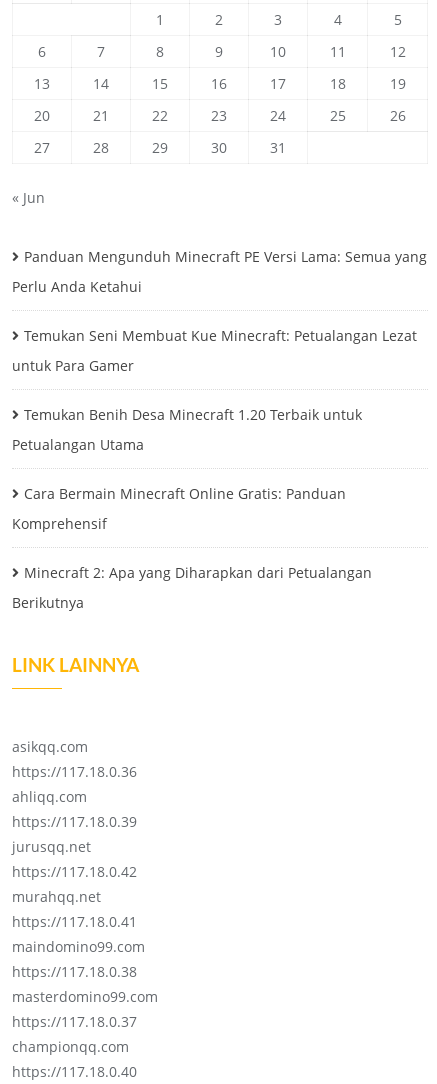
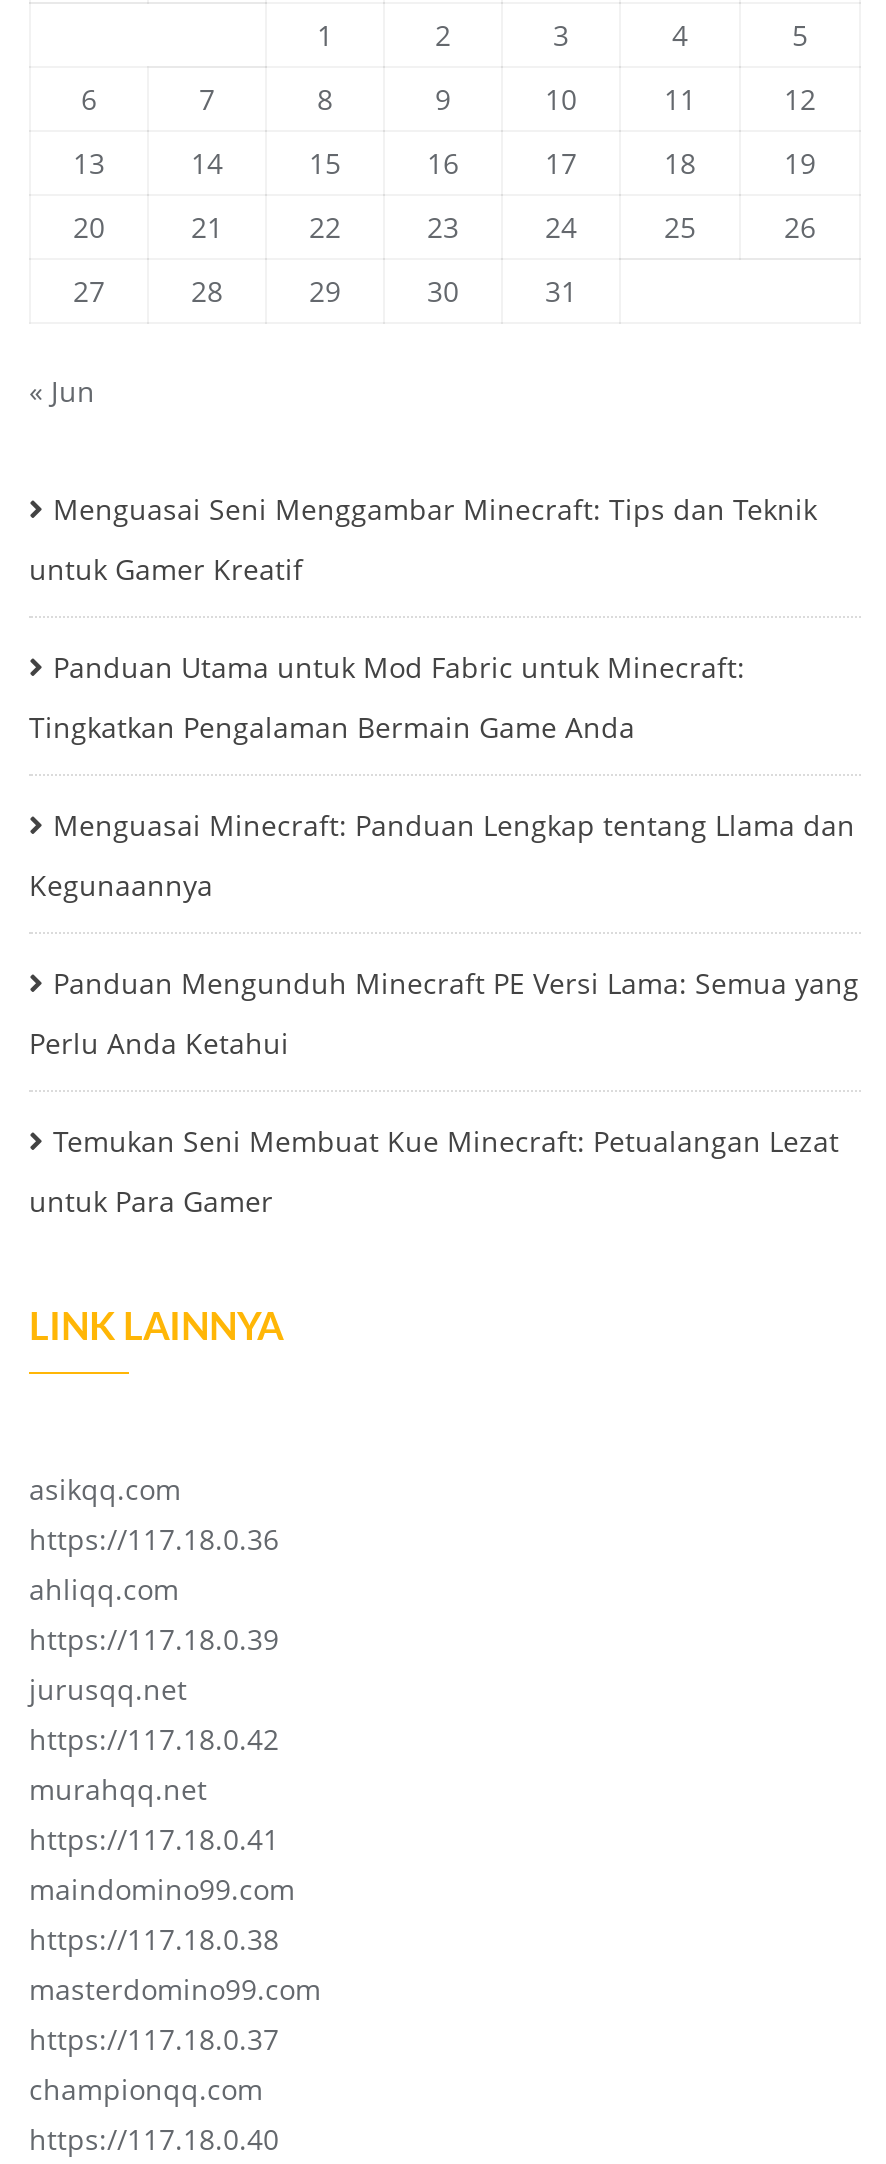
+ Menguasai Seni Menggambar Minecraft: Tips dan Teknik
+ untuk Gamer Kreatif
+ Panduan Utama untuk Mod Fabric untuk Minecraft:
+ Tingkatkan Pengalaman Bermain Game Anda
+ Menguasai Minecraft: Panduan Lengkap tentang Llama dan
+ Kegunaannya

moved down: Panduan Mengunduh Minecraft PE Versi Lama: Semua yang | Perlu Anda Ketahui | Temukan Seni Membuat Kue Minecraft: Petualangan Lezat | untuk Para Gamer

- Temukan Benih Desa Minecraft 1.20 Terbaik untuk
- Petualangan Utama
- Cara Bermain Minecraft Online Gratis: Panduan
- Komprehensif
- Minecraft 2: Apa yang Diharapkan dari Petualangan
- Berikutnya
